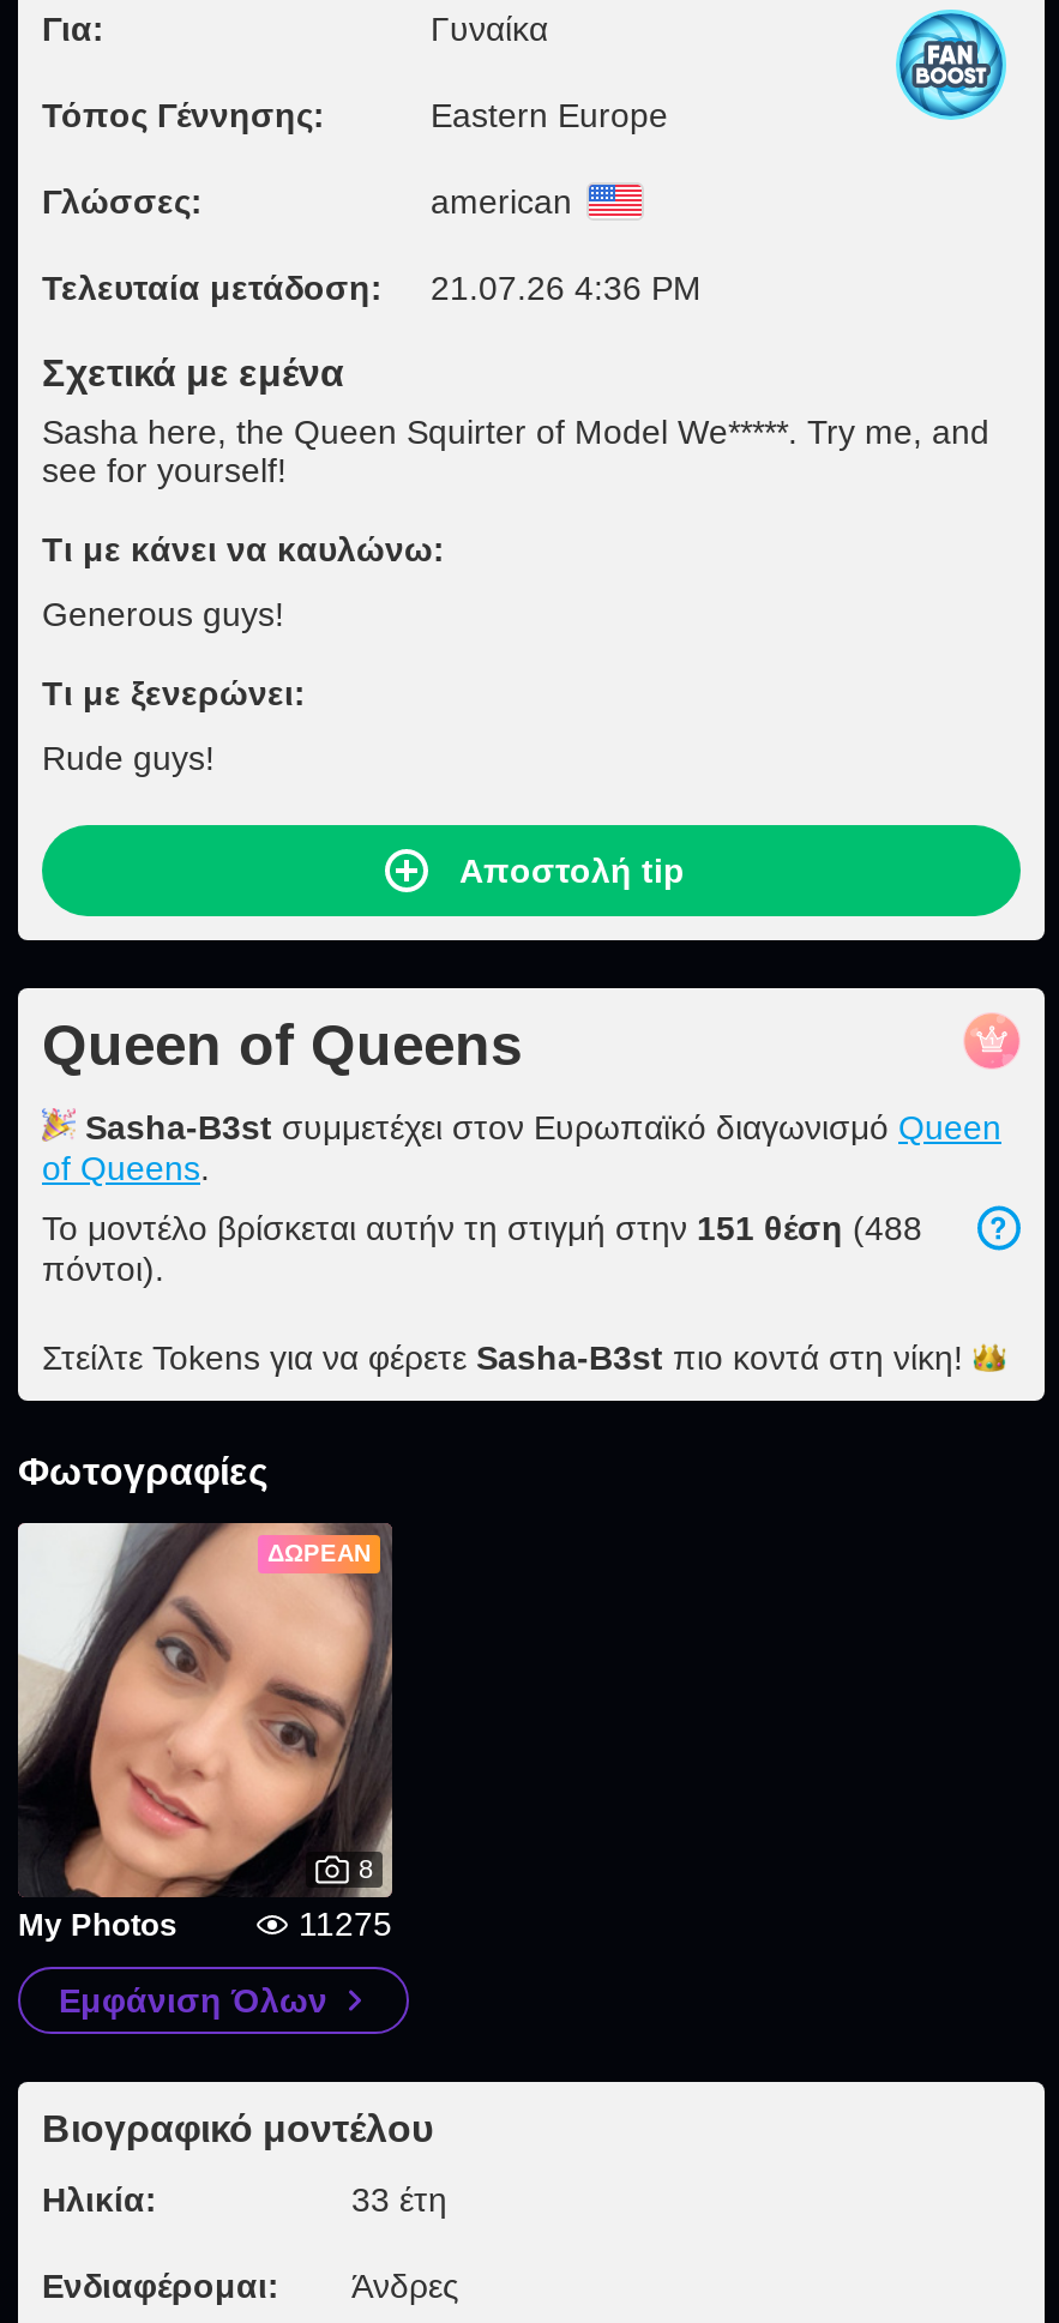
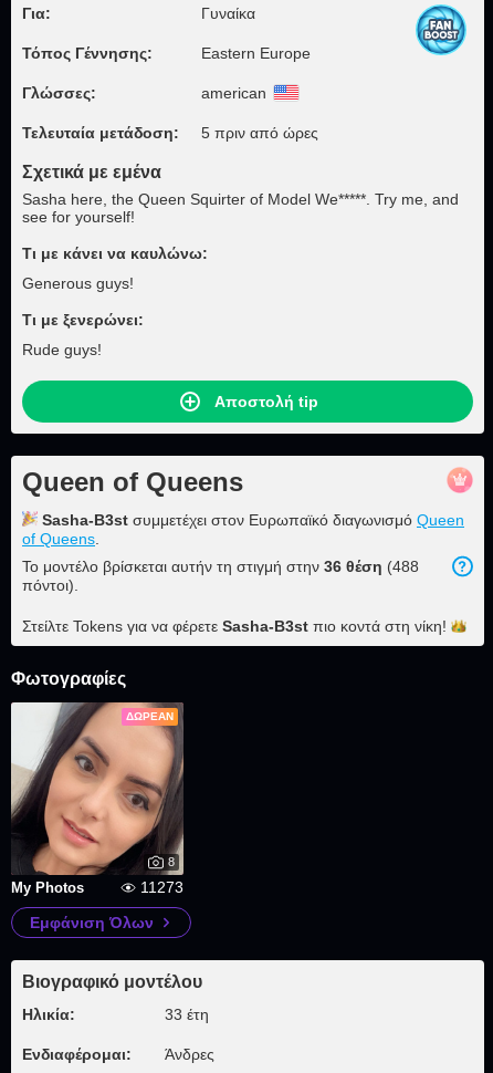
- Τελευταία μετάδοση: 21.07.26 4:36 PM
+ Τελευταία μετάδοση: 5 πριν από ώρες

- Το μοντέλο βρίσκεται αυτήν τη στιγμή στην 151 θέση (488
+ Το μοντέλο βρίσκεται αυτήν τη στιγμή στην 36 θέση (488

- 11275
+ 11273
